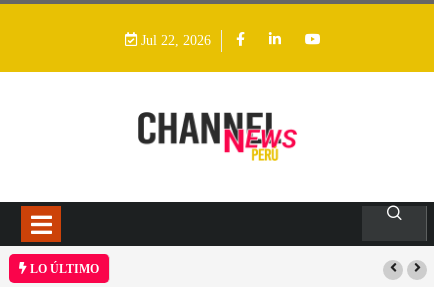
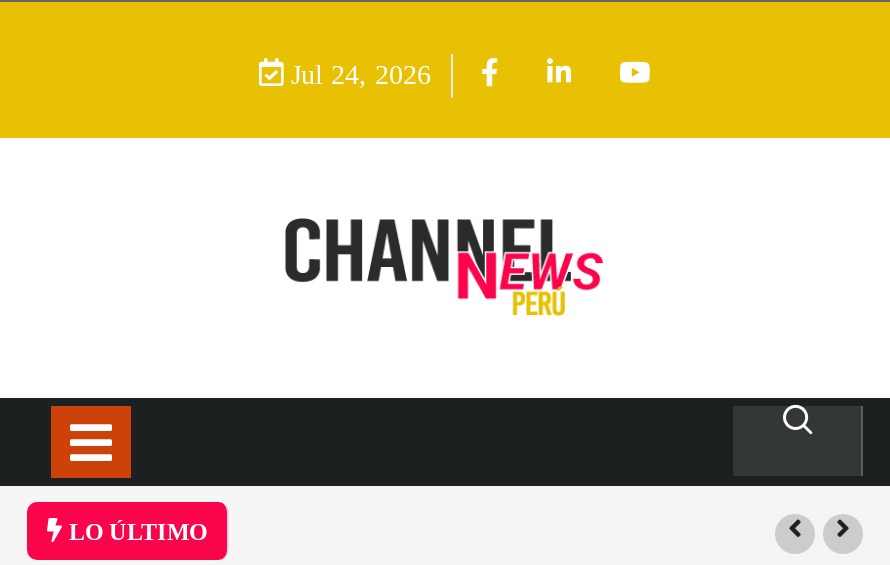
- Jul 22, 2026
+ Jul 24, 2026
